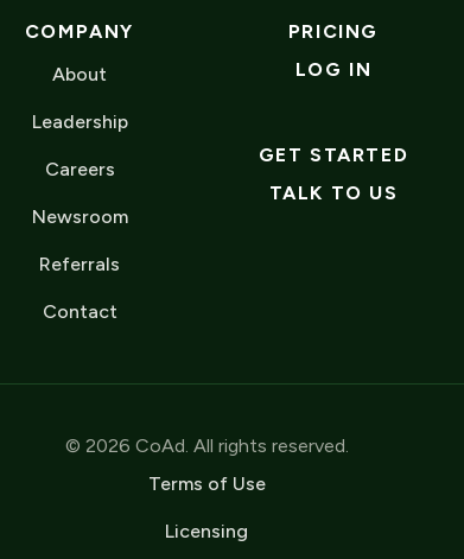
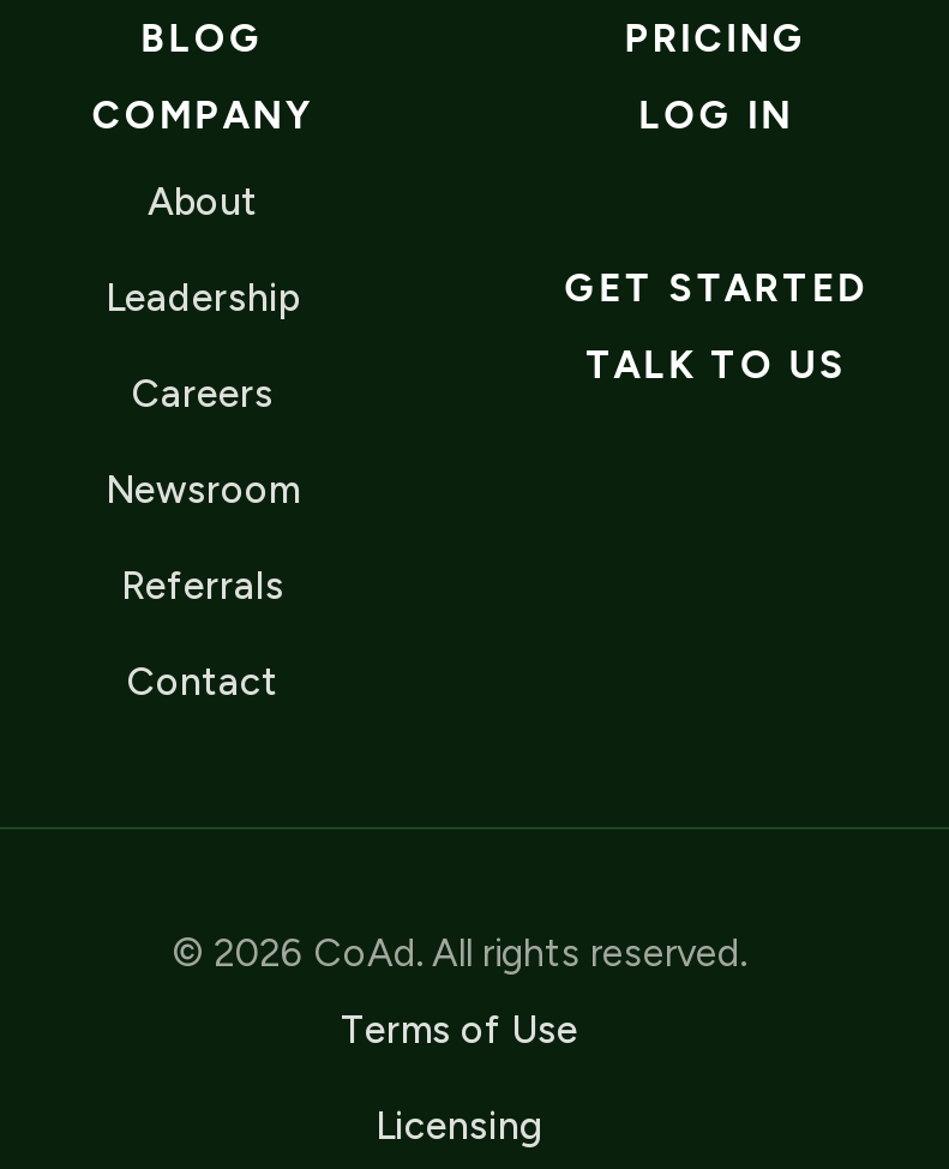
+ BLOG
